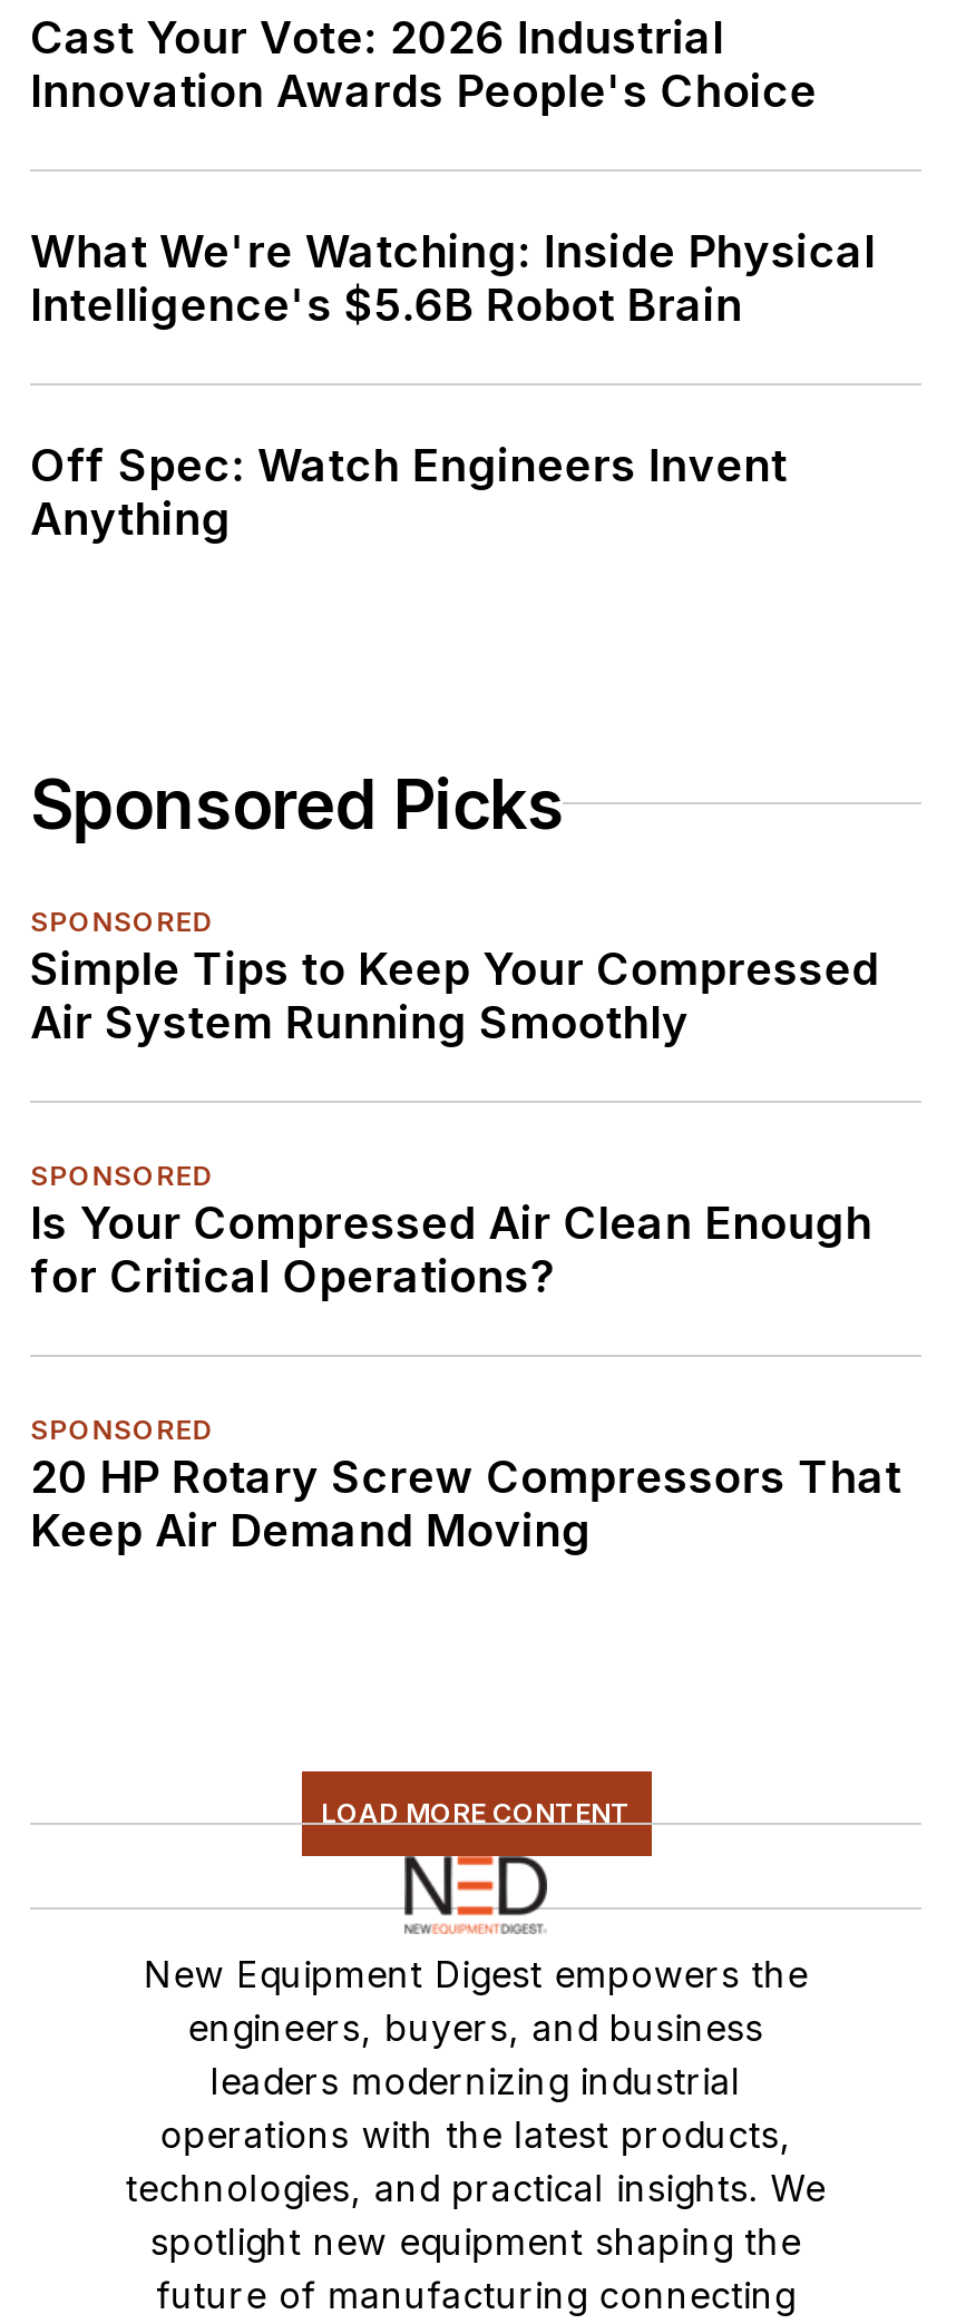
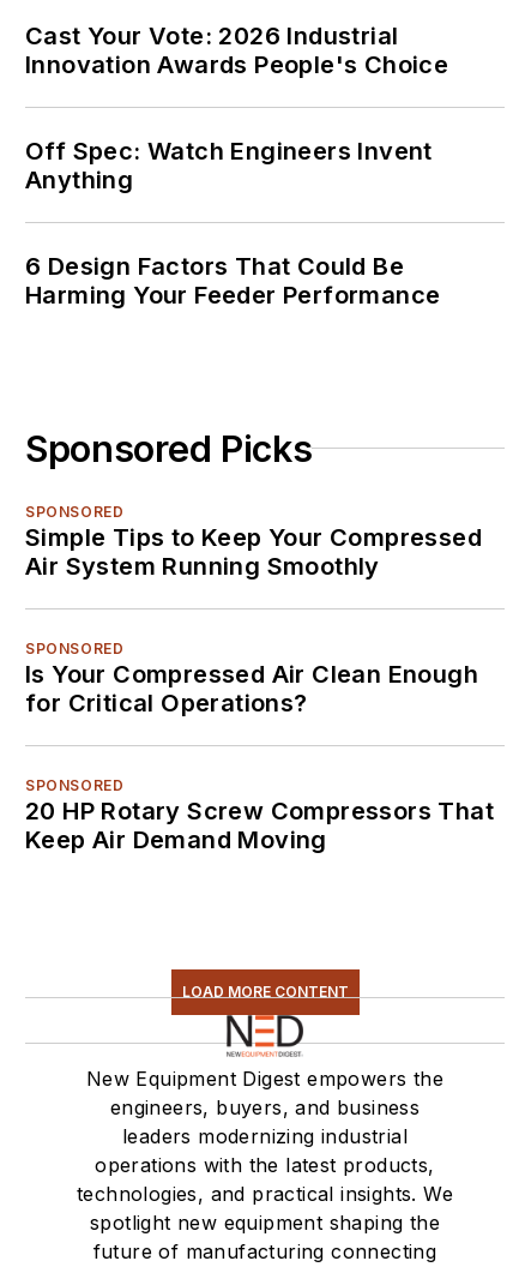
- What We're Watching: Inside Physical
- Intelligence's $5.6B Robot Brain

moved up: Off Spec: Watch Engineers Invent | Anything

+ 6 Design Factors That Could Be
+ Harming Your Feeder Performance
